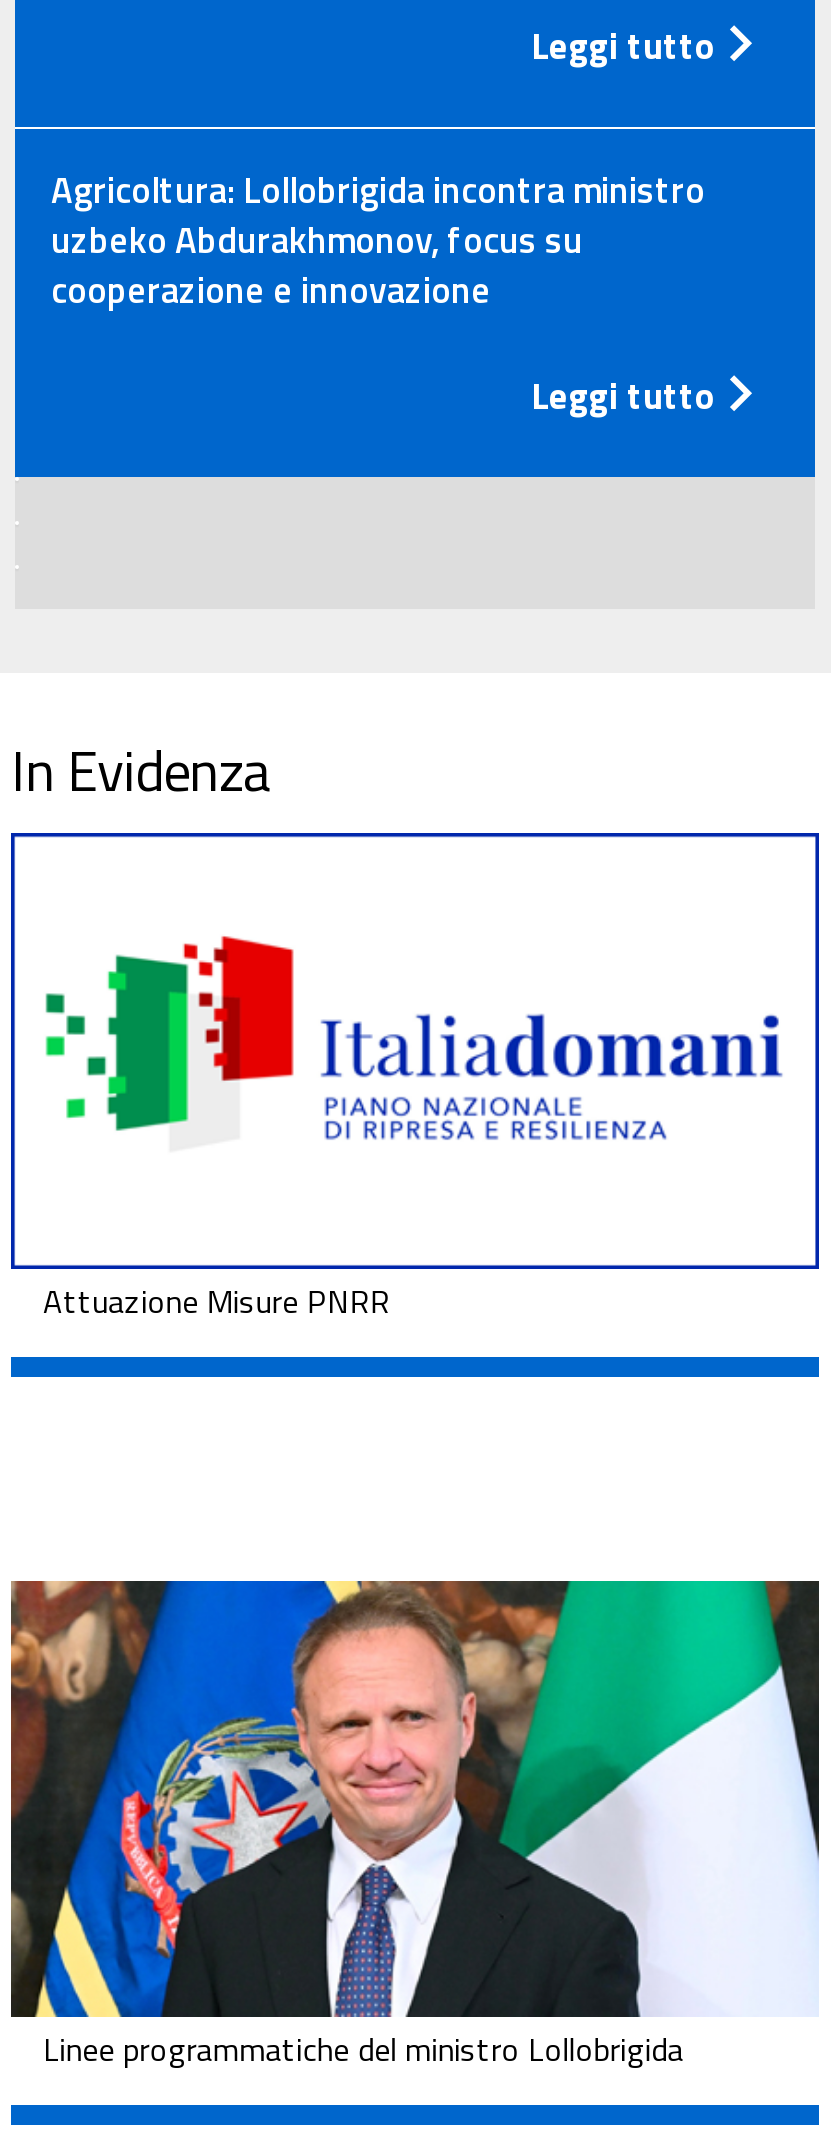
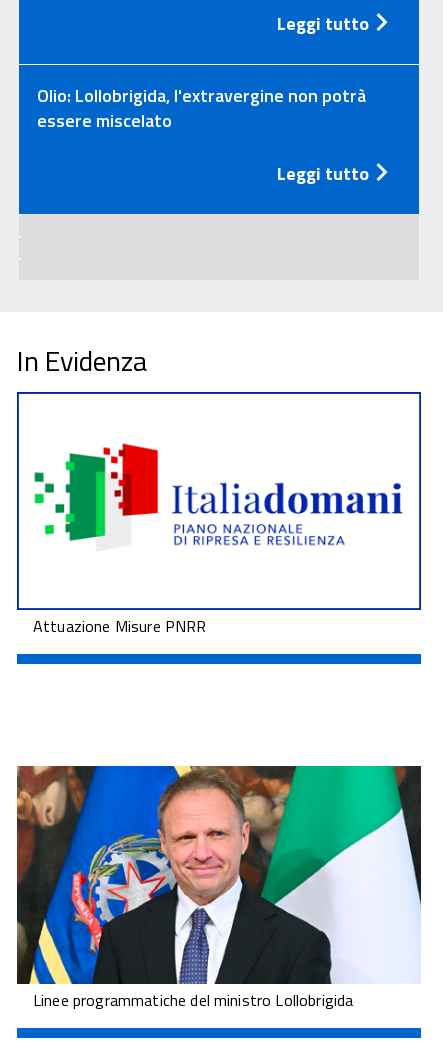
- Agricoltura: Lollobrigida incontra ministro
- uzbeko Abdurakhmonov, focus su
- cooperazione e innovazione
+ Olio: Lollobrigida, l'extravergine non potrà
+ essere miscelato
